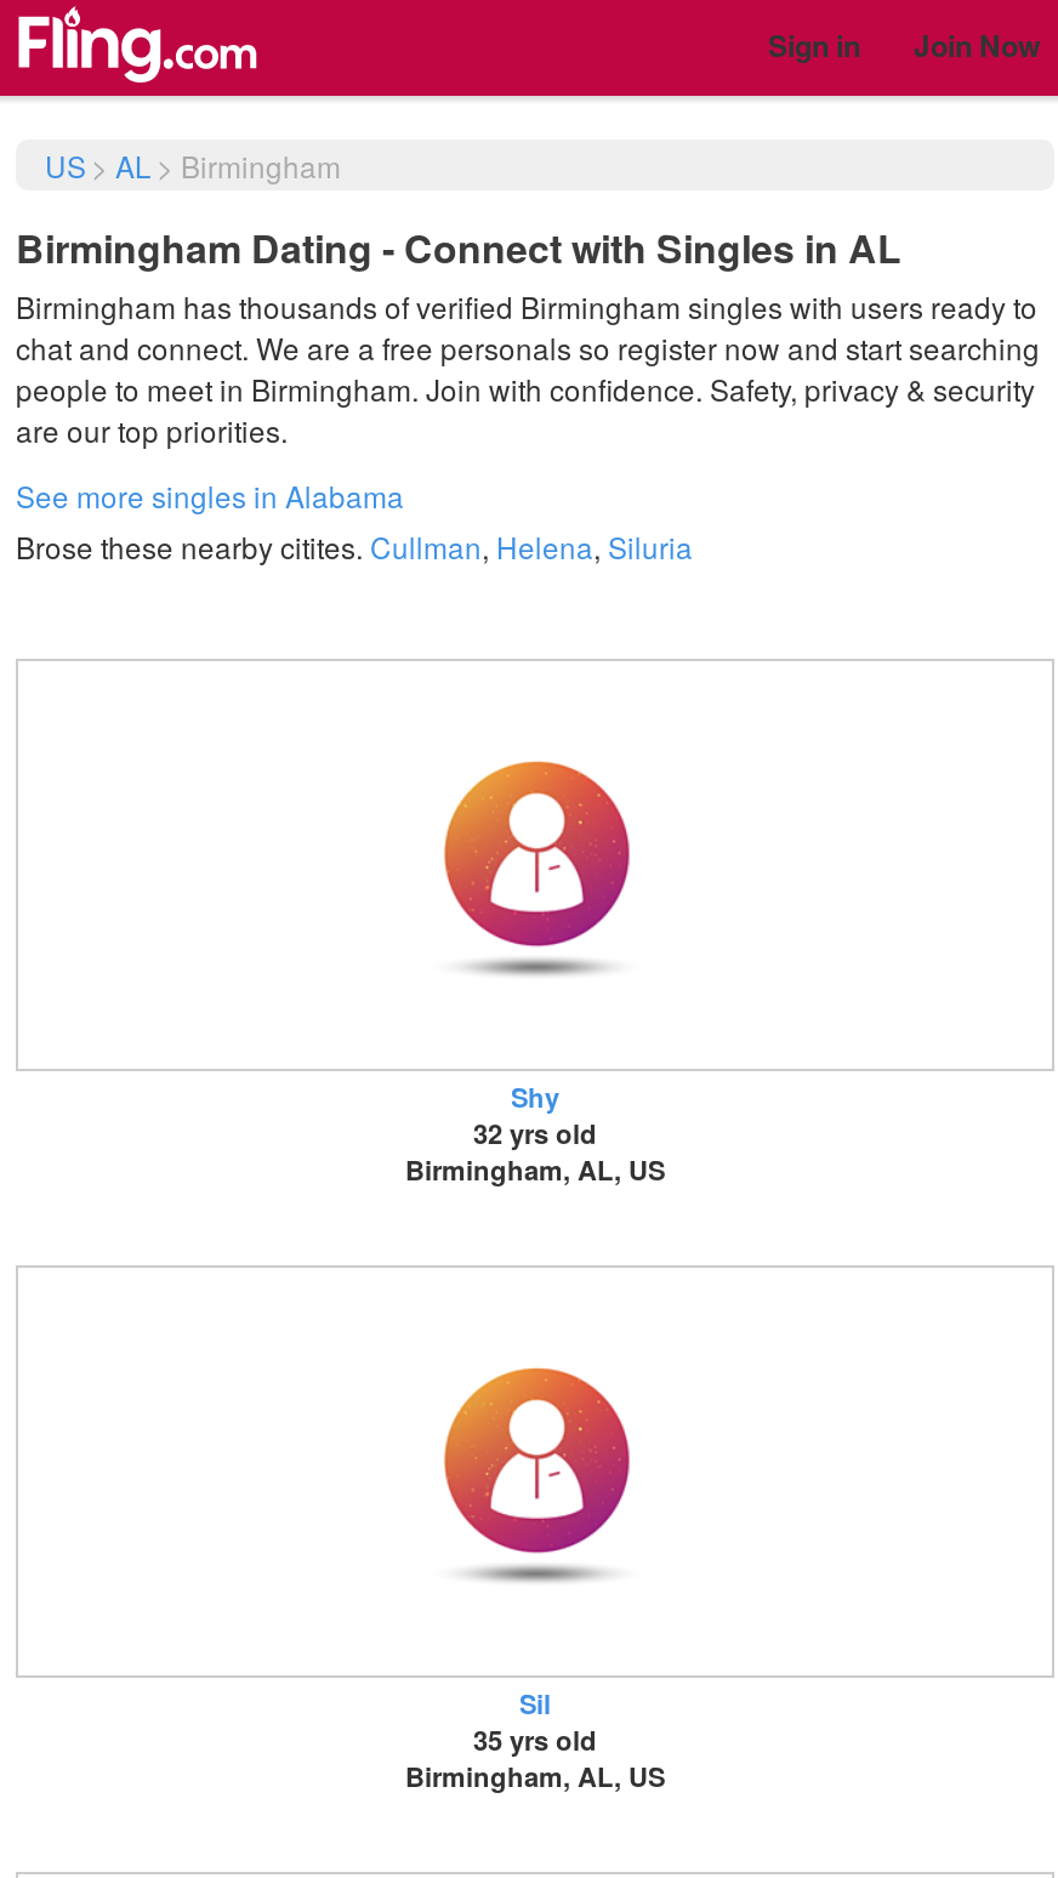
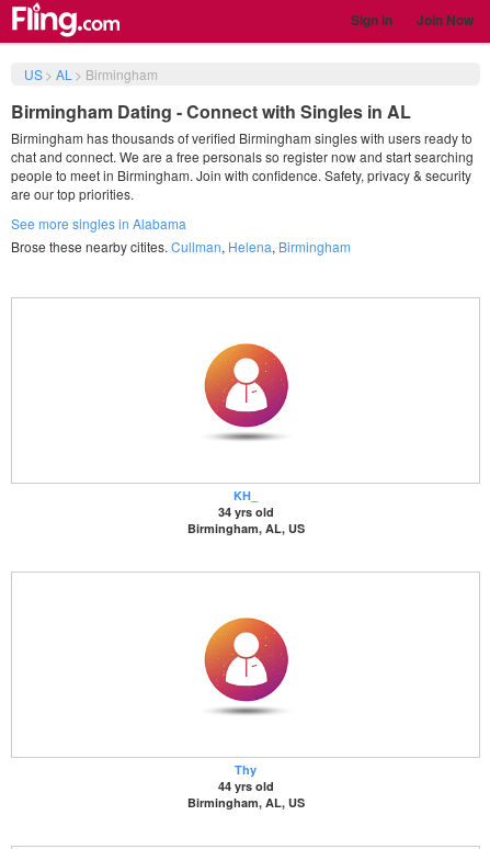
- Brose these nearby citites. Cullman, Helena, Siluria
+ Brose these nearby citites. Cullman, Helena, Birmingham

- Shy
- 32 yrs old
+ KH_
+ 34 yrs old

- Sil
- 35 yrs old
+ Thy
+ 44 yrs old
